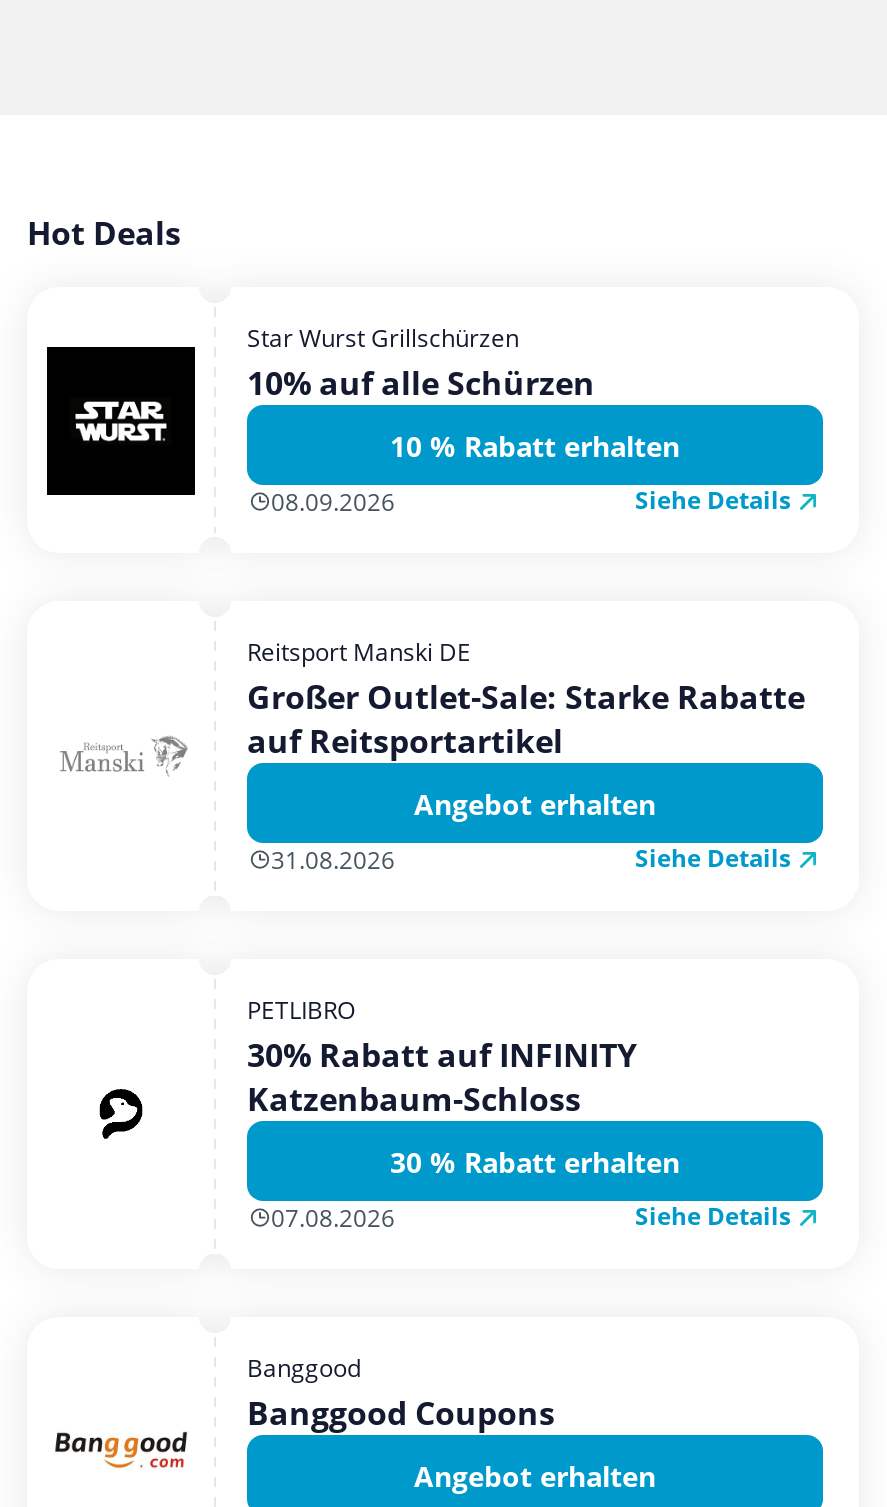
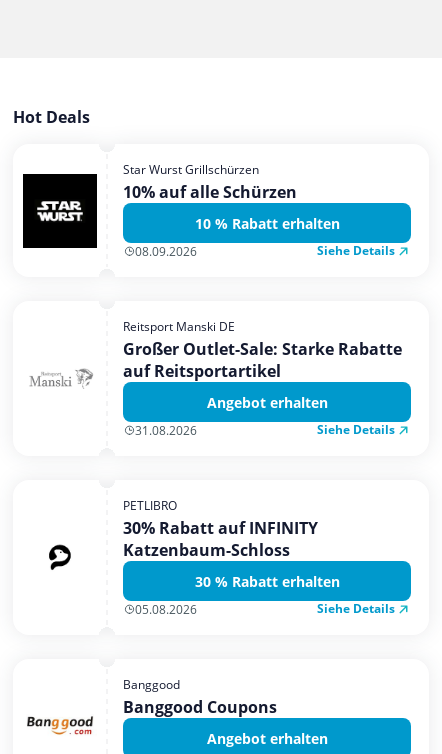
- 07.08.2026
+ 05.08.2026
